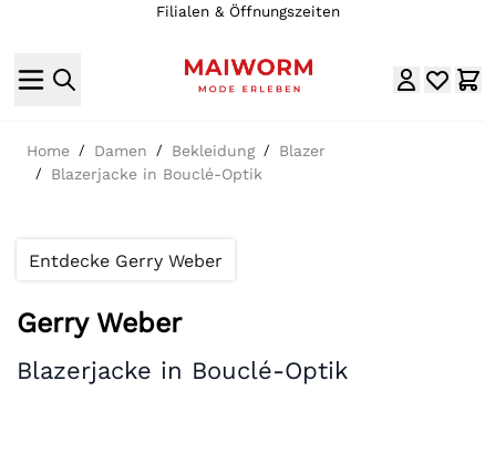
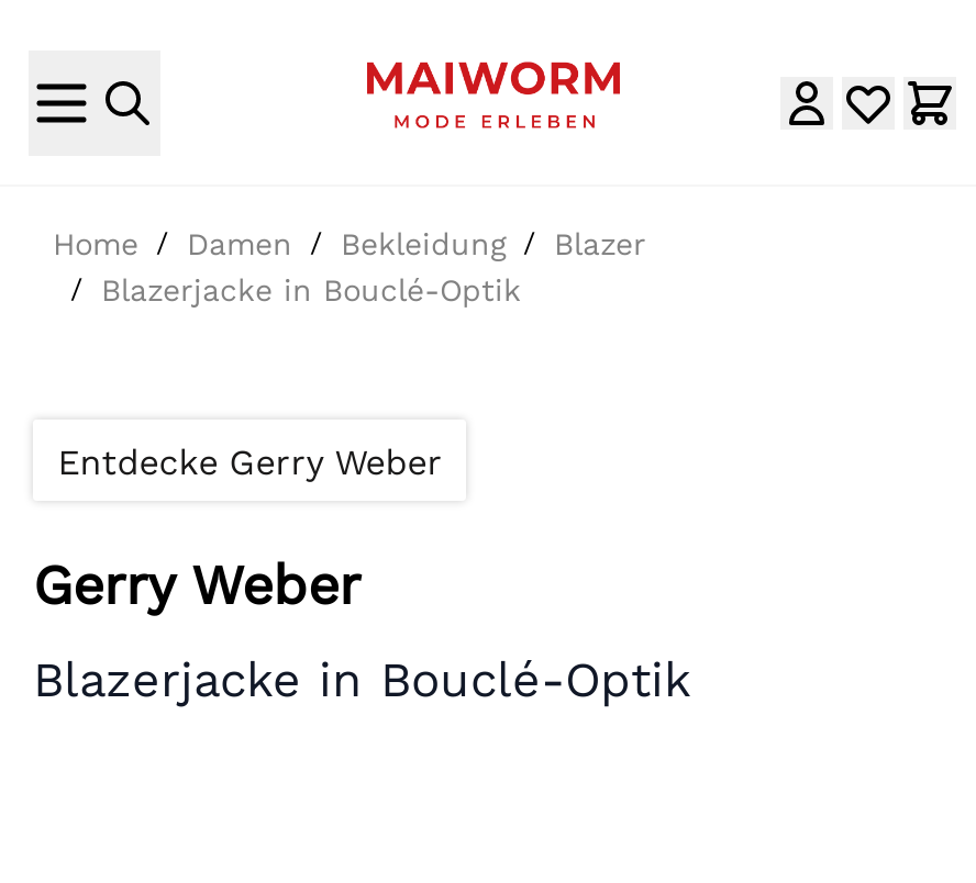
- Filialen & Öffnungszeiten
